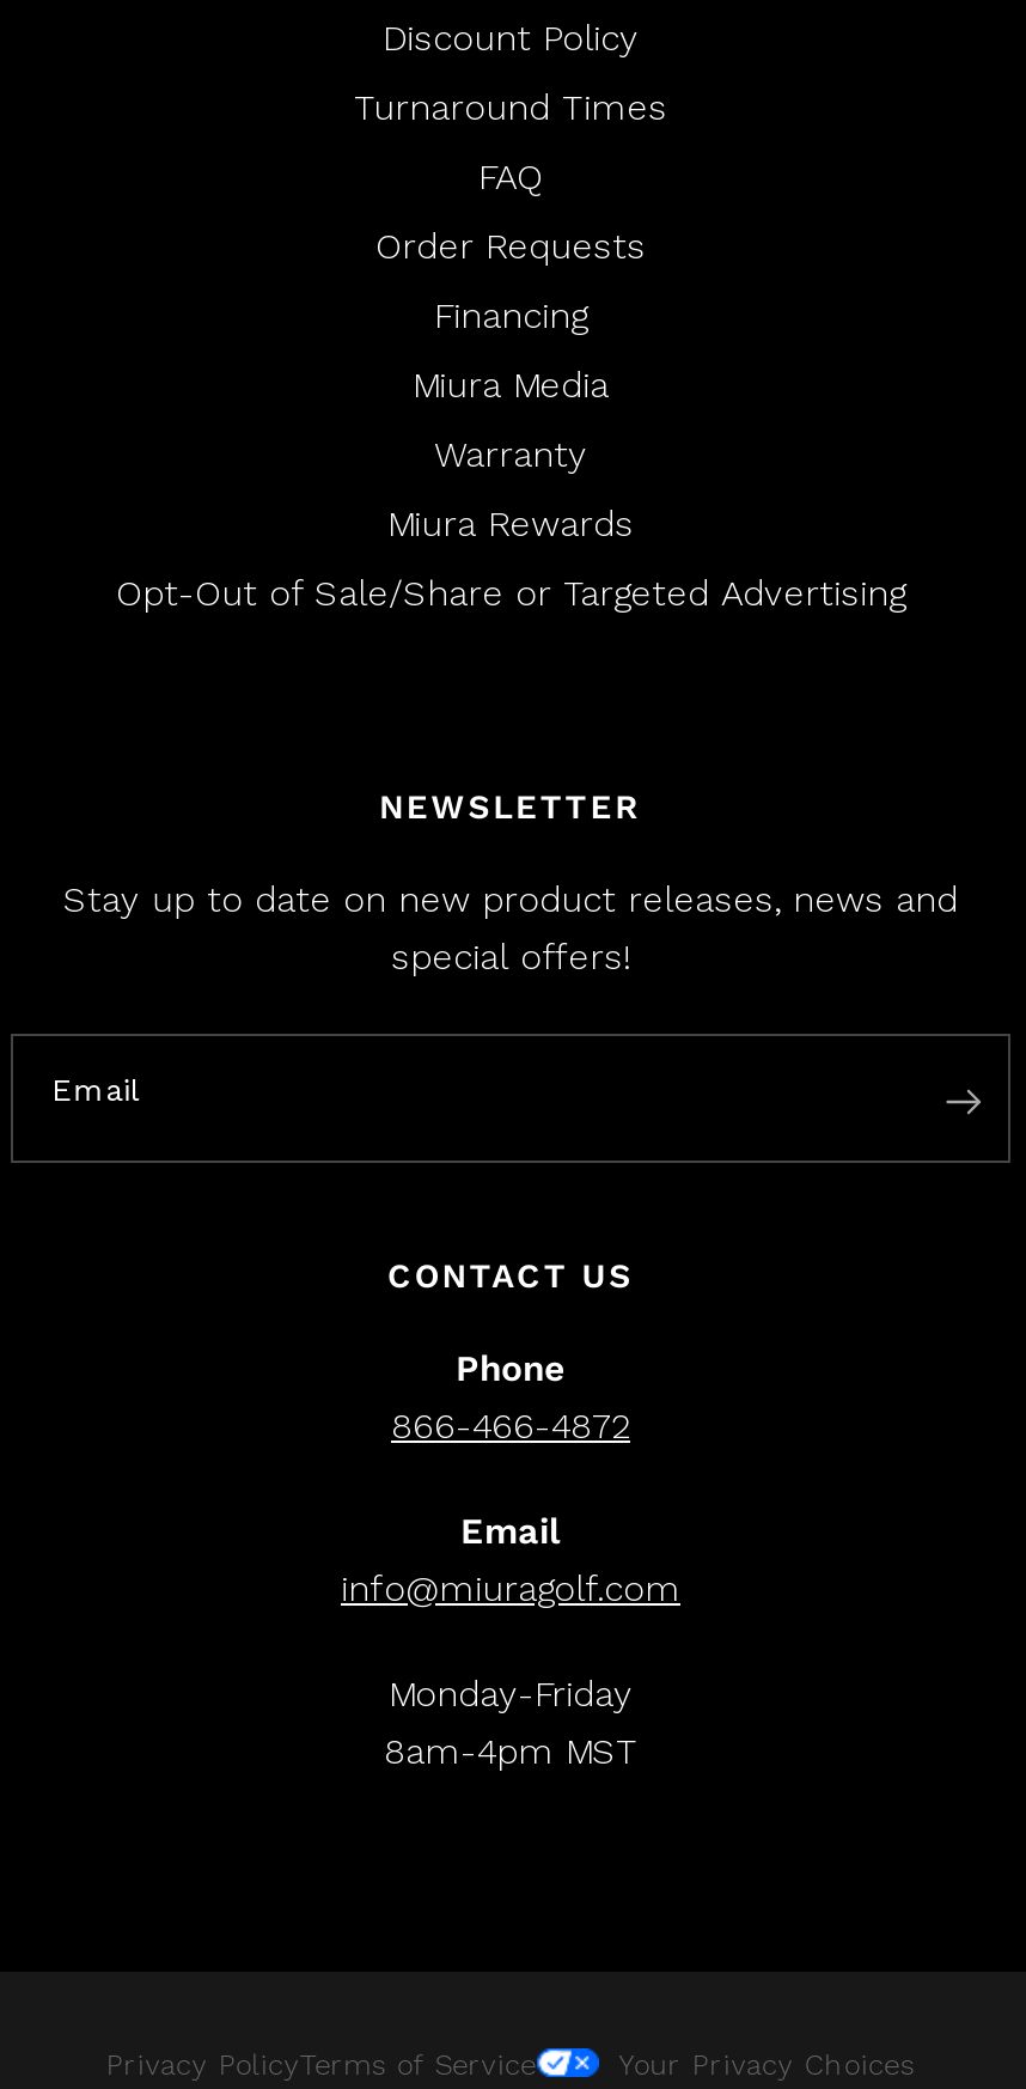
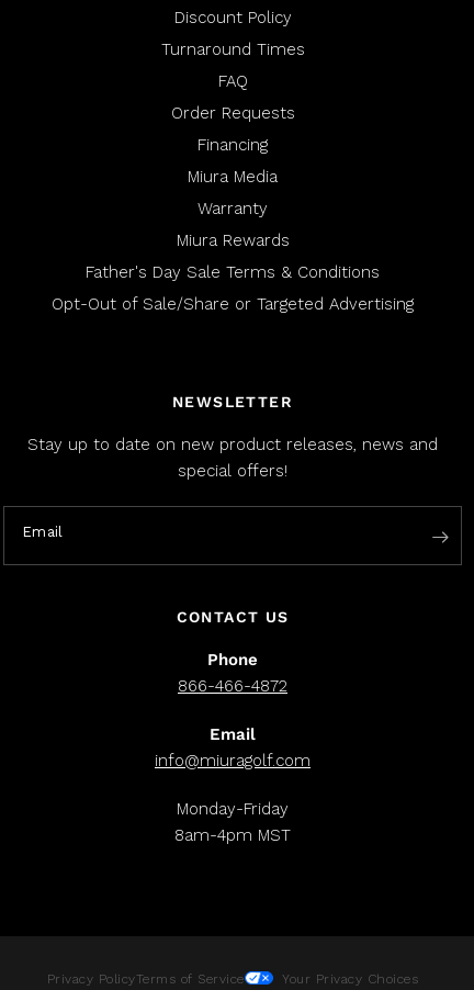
+ Father's Day Sale Terms & Conditions
